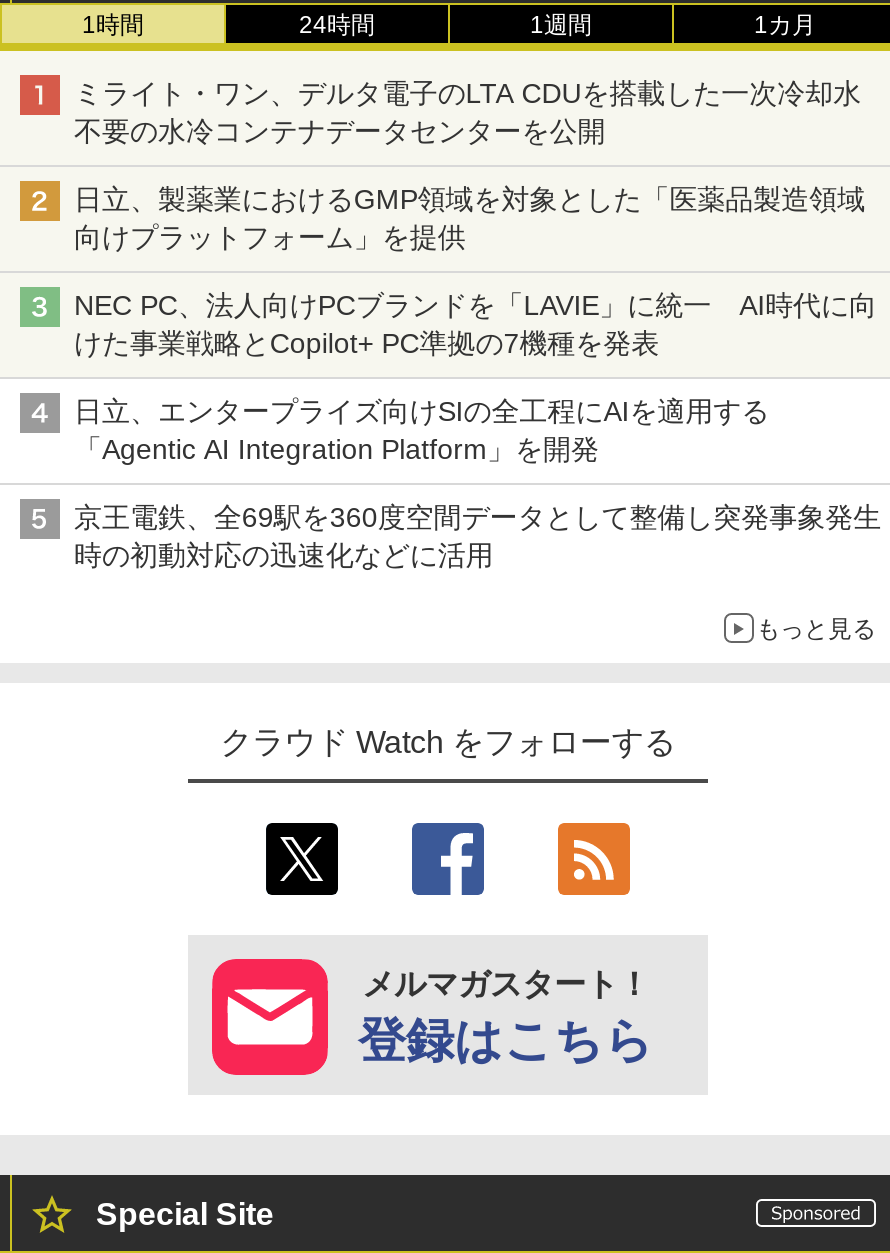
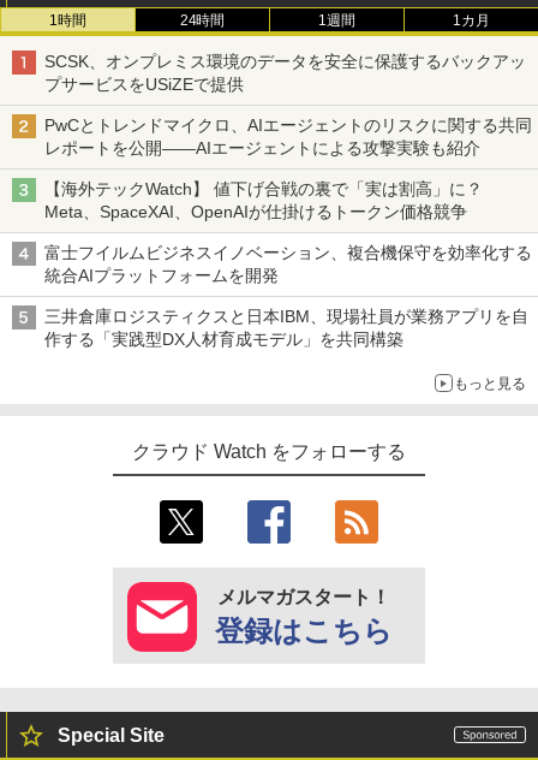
- ミライト・ワン、デルタ電子のLTA CDUを搭載した一次冷却水
- 不要の水冷コンテナデータセンターを公開
+ SCSK、オンプレミス環境のデータを安全に保護するバックアッ
+ プサービスをUSiZEで提供

- 日立、製薬業におけるGMP領域を対象とした「医薬品製造領域
- 向けプラットフォーム」を提供
+ PwCとトレンドマイクロ、AIエージェントのリスクに関する共同
+ レポートを公開――AIエージェントによる攻撃実験も紹介

- NEC PC、法人向けPCブランドを「LAVIE」に統一 AI時代に向
- けた事業戦略とCopilot+ PC準拠の7機種を発表
+ 【海外テックWatch】 値下げ合戦の裏で「実は割高」に？
+ Meta、SpaceXAI、OpenAIが仕掛けるトークン価格競争

- 日立、エンタープライズ向けSIの全工程にAIを適用する
- 「Agentic AI Integration Platform」を開発
+ 富士フイルムビジネスイノベーション、複合機保守を効率化する
+ 統合AIプラットフォームを開発

- 京王電鉄、全69駅を360度空間データとして整備し突発事象発生
- 時の初動対応の迅速化などに活用
+ 三井倉庫ロジスティクスと日本IBM、現場社員が業務アプリを自
+ 作する「実践型DX人材育成モデル」を共同構築
